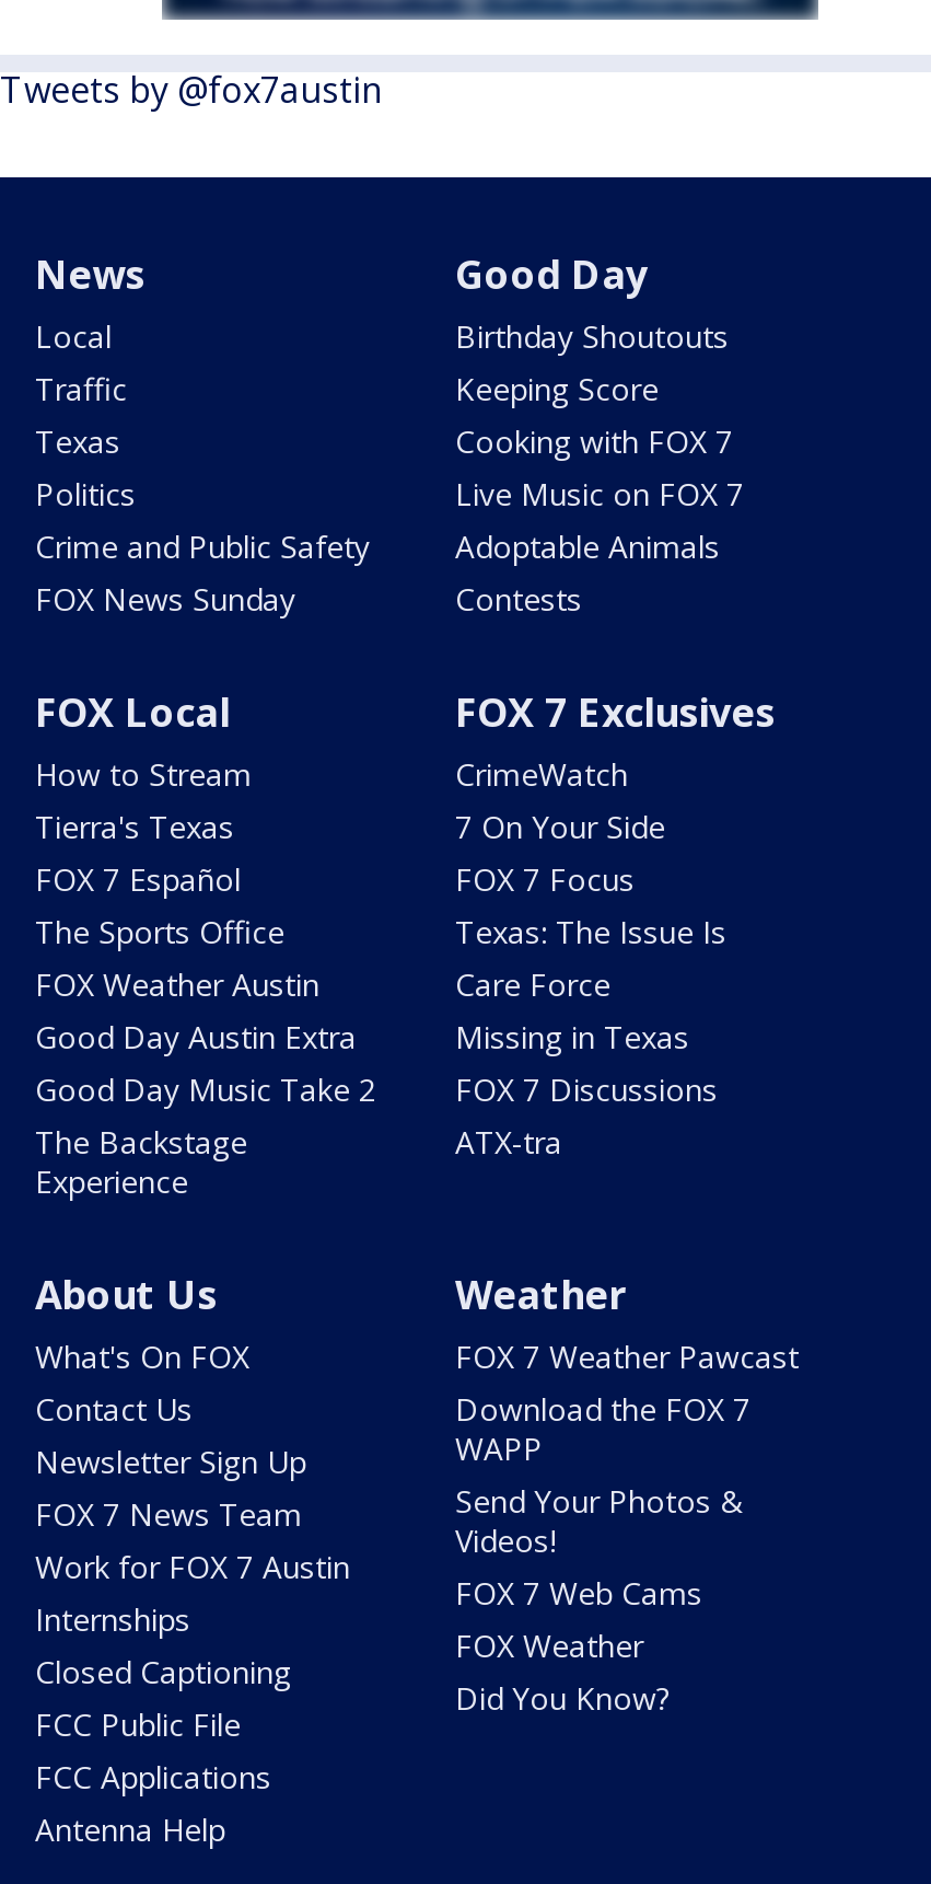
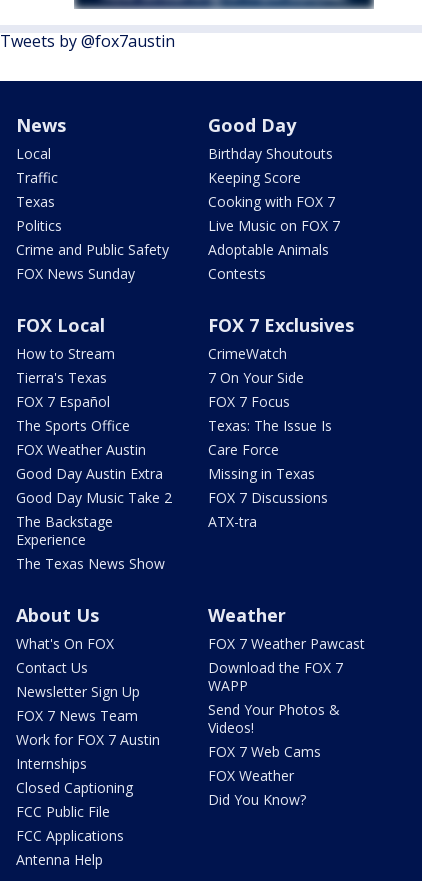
+ The Texas News Show
